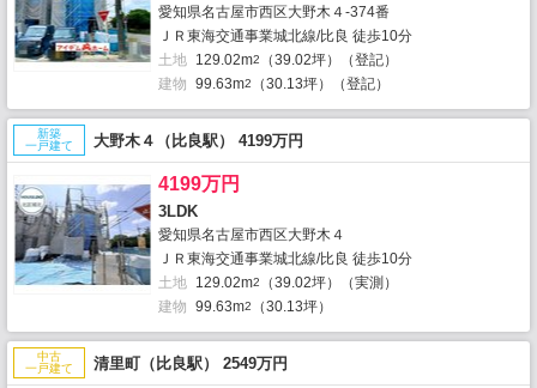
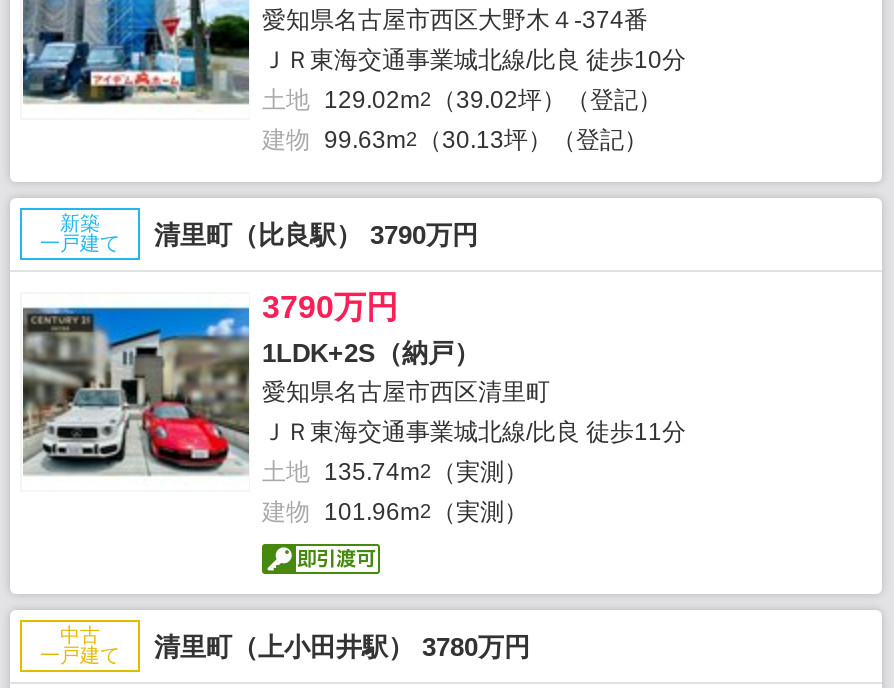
- 大野木４（比良駅） 4199万円
+ 清里町（比良駅） 3790万円

- [image]
- 4199万円
- 3LDK
- 愛知県名古屋市西区大野木４
- ＪＲ東海交通事業城北線/比良 徒歩10分
- 土地 129.02m2（39.02坪）（実測）
- 建物 99.63m2（30.13坪）
+ [image]
+ 3790万円
+ 1LDK+2S（納戸）
+ 愛知県名古屋市西区清里町
+ ＪＲ東海交通事業城北線/比良 徒歩11分
+ 土地 135.74m2（実測）
+ 建物 101.96m2（実測）

- 清里町（比良駅） 2549万円
+ 清里町（上小田井駅） 3780万円
